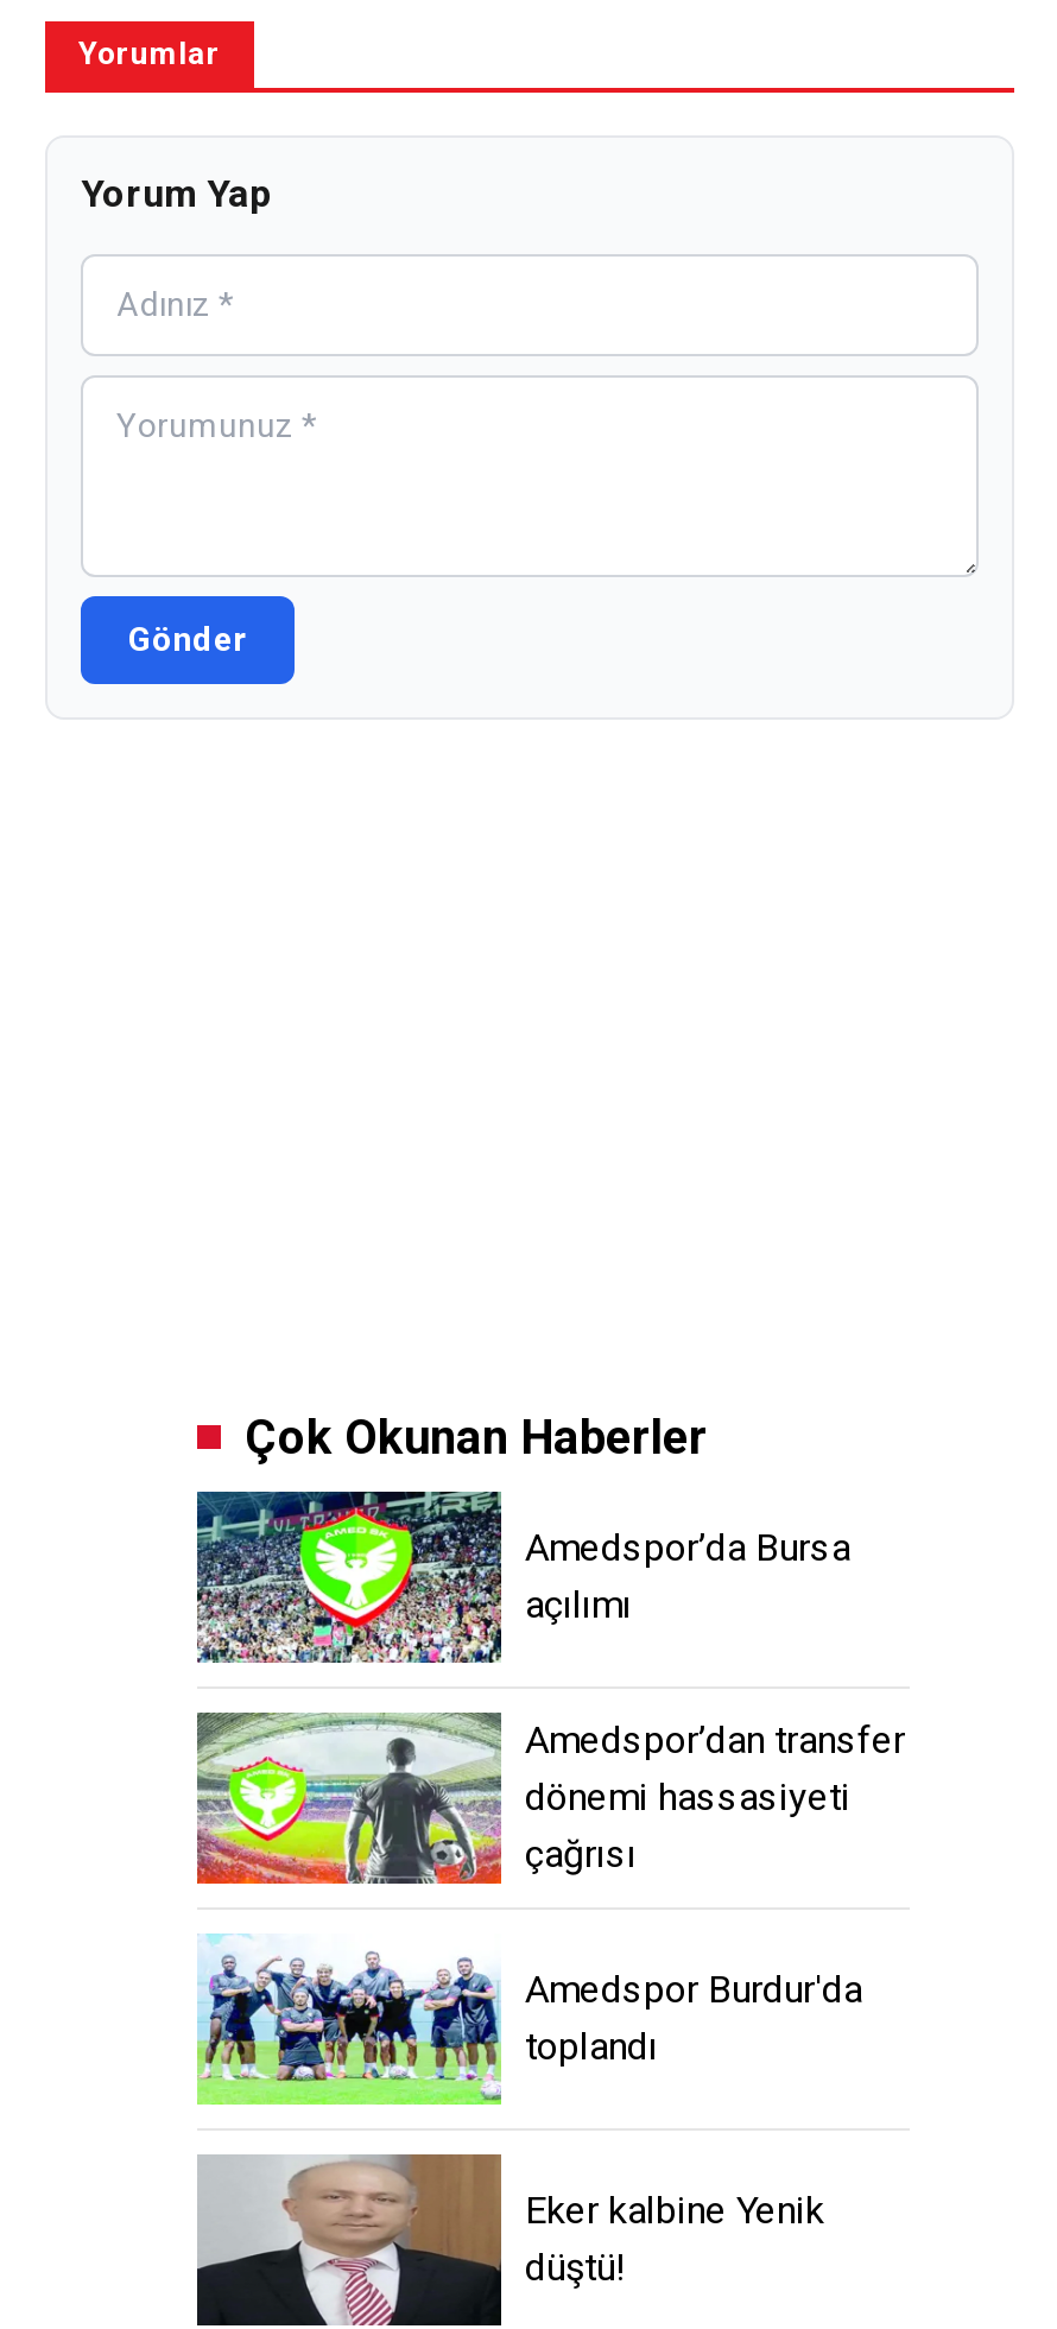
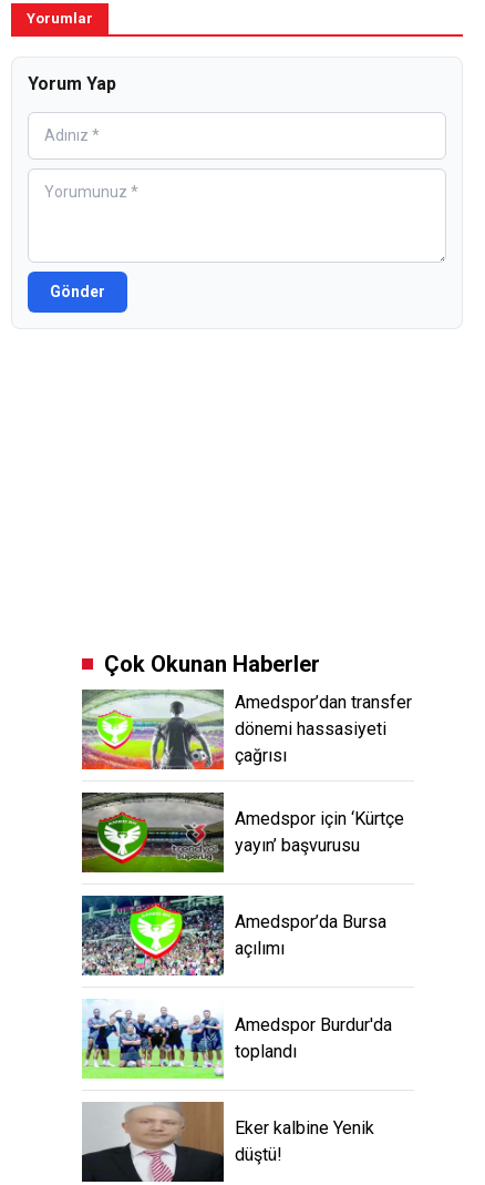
moved down: [image] | Amedspor’da Bursa | açılımı

moved up: [image] | Amedspor’dan transfer | dönemi hassasiyeti | çağrısı

+ [image]
+ Amedspor için ‘Kürtçe
+ yayın’ başvurusu
